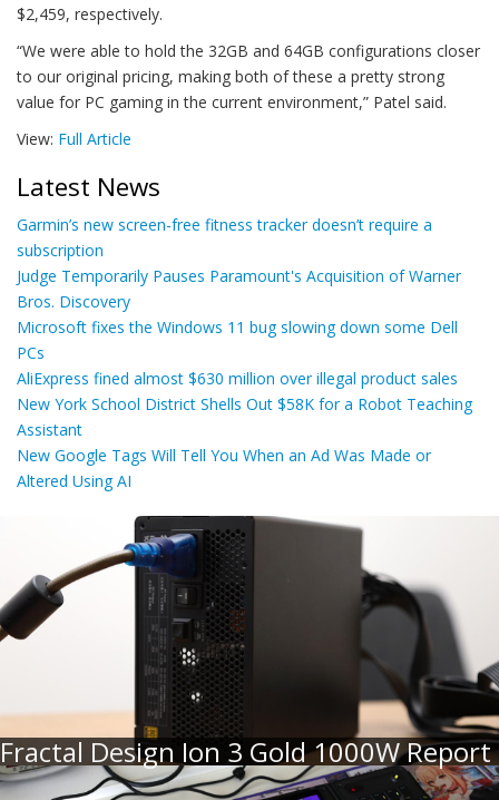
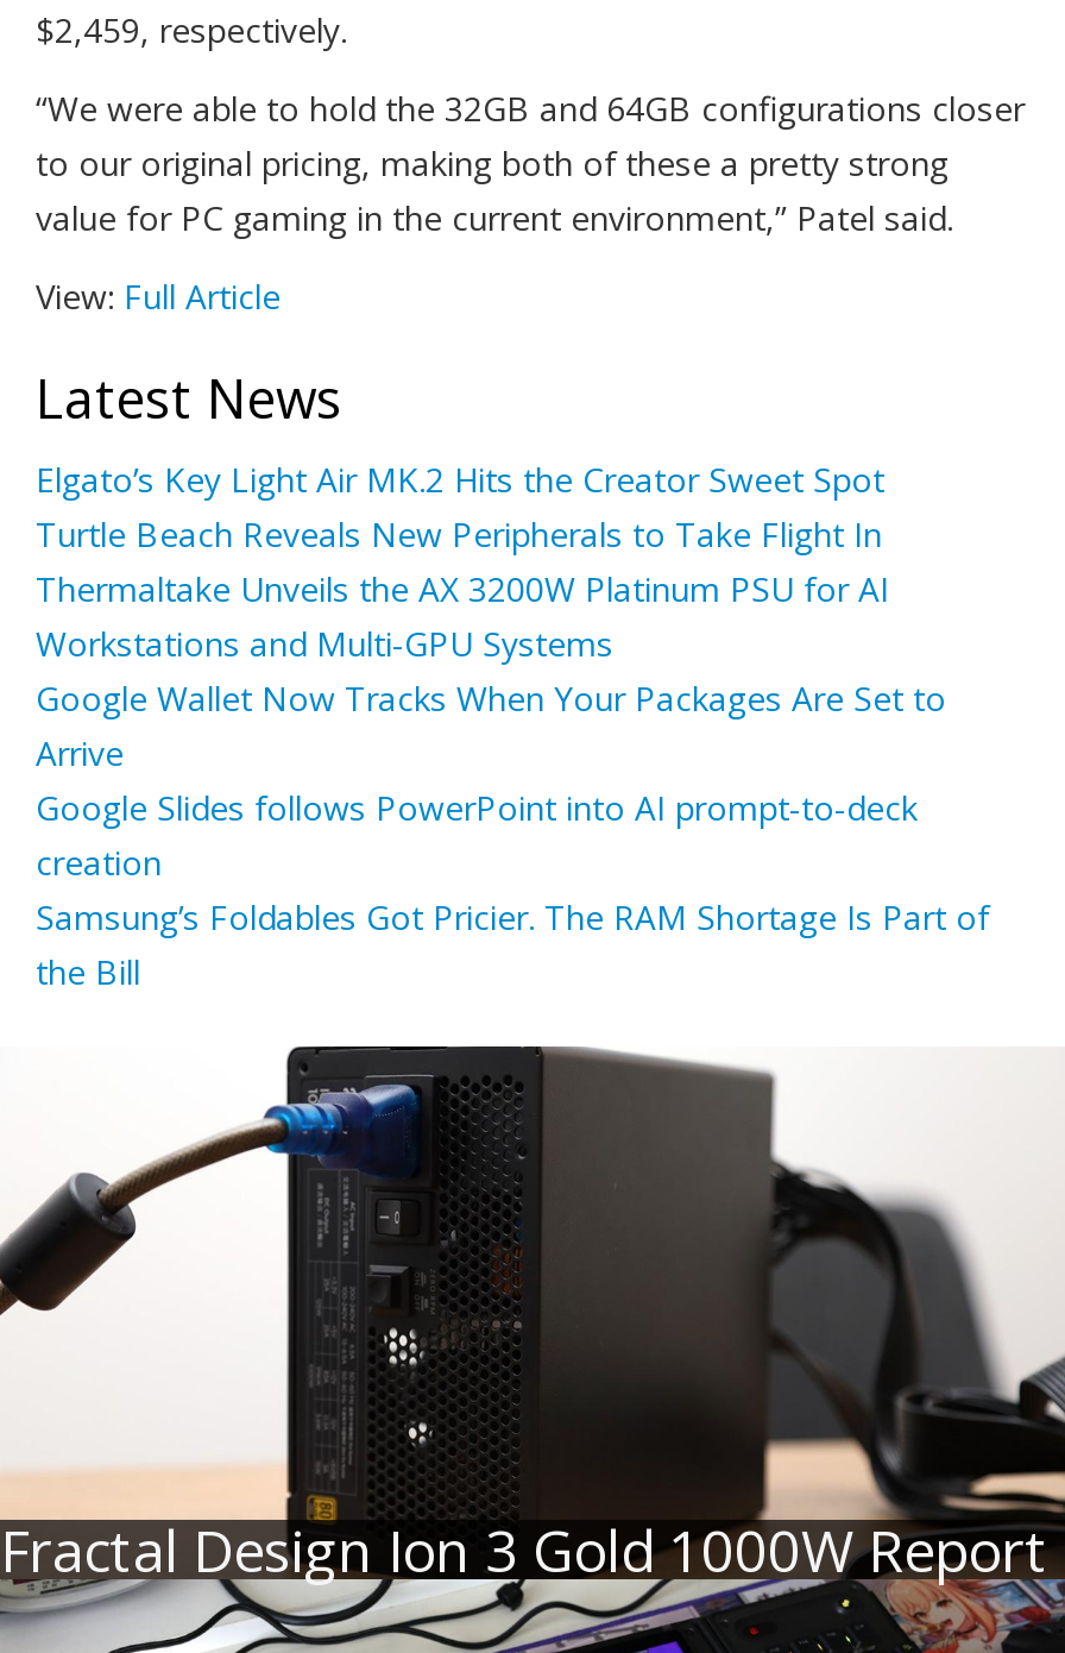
- Garmin’s new screen-free fitness tracker doesn’t require a
- subscription
- Judge Temporarily Pauses Paramount's Acquisition of Warner
- Bros. Discovery
- Microsoft fixes the Windows 11 bug slowing down some Dell
- PCs
- AliExpress fined almost $630 million over illegal product sales
- New York School District Shells Out $58K for a Robot Teaching
- Assistant
- New Google Tags Will Tell You When an Ad Was Made or
- Altered Using AI
+ Elgato’s Key Light Air MK.2 Hits the Creator Sweet Spot
+ Turtle Beach Reveals New Peripherals to Take Flight In
+ Thermaltake Unveils the AX 3200W Platinum PSU for AI
+ Workstations and Multi-GPU Systems
+ Google Wallet Now Tracks When Your Packages Are Set to
+ Arrive
+ Google Slides follows PowerPoint into AI prompt-to-deck
+ creation
+ Samsung’s Foldables Got Pricier. The RAM Shortage Is Part of
+ the Bill
